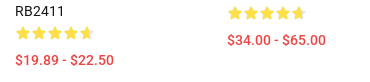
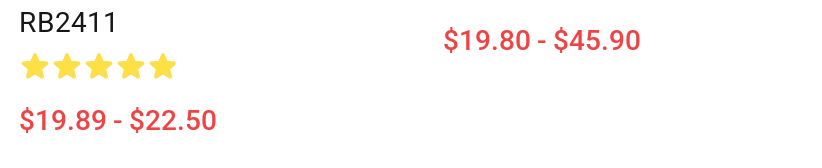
- $34.00 - $65.00
+ $19.80 - $45.90
